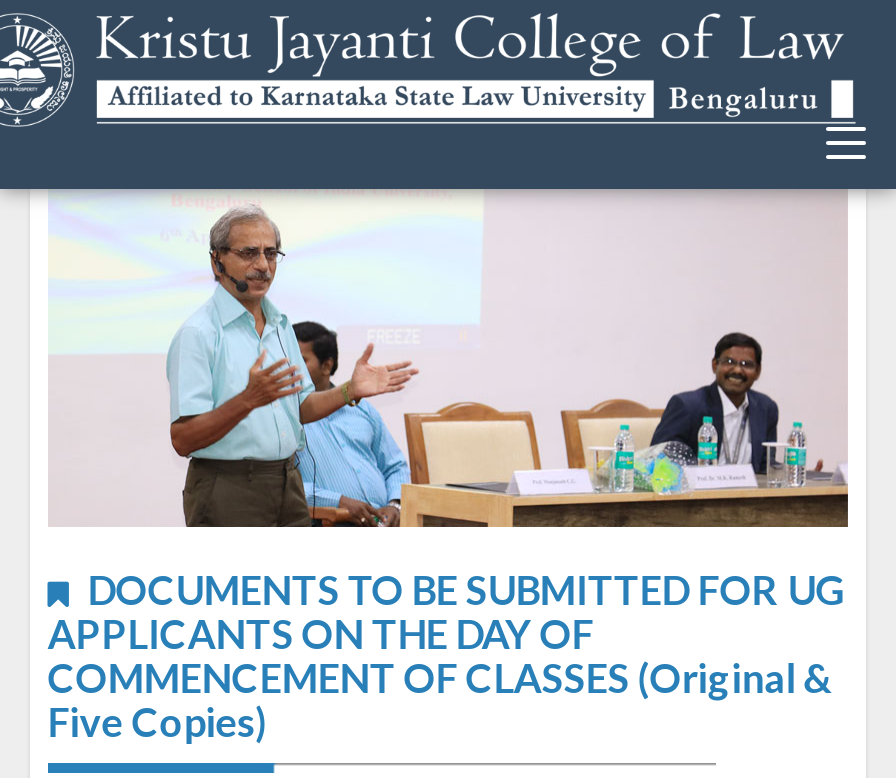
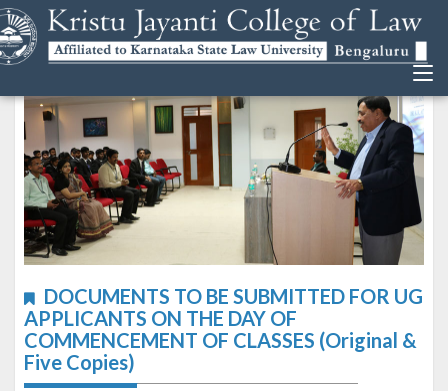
- [image]
+ [image]
